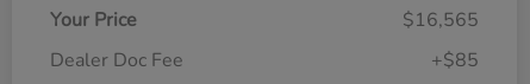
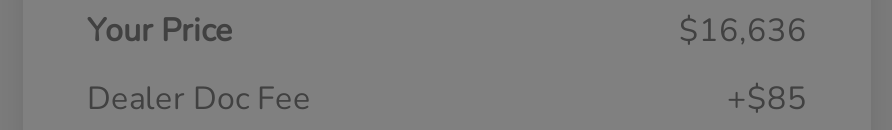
- $16,565
+ $16,636
